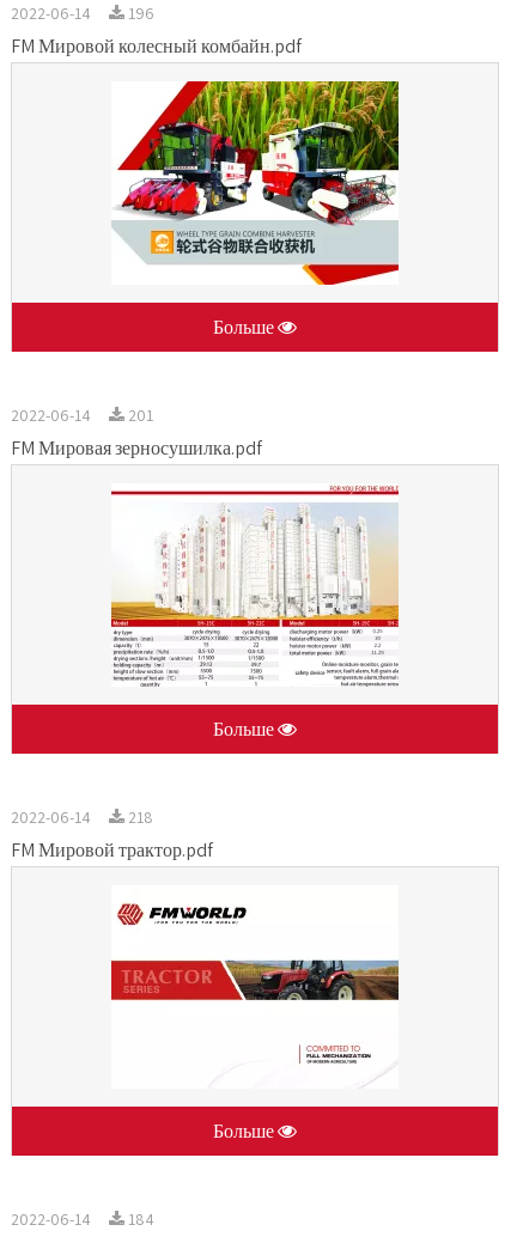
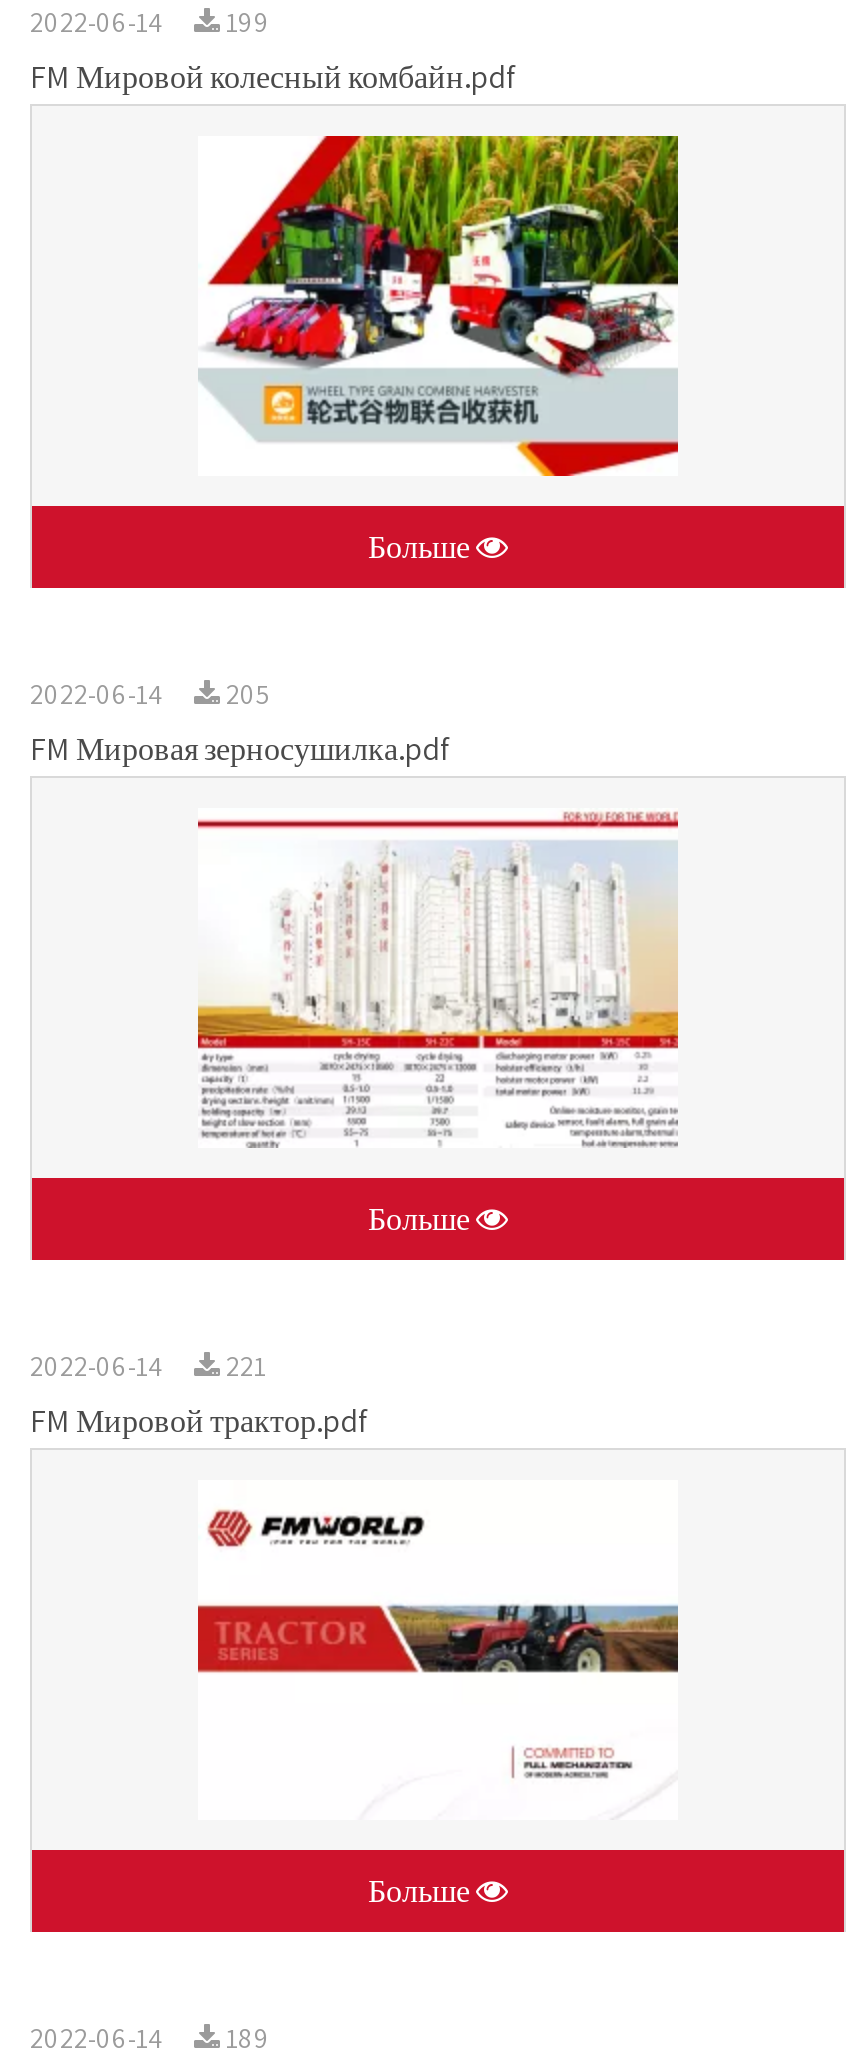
- 2022-06-14 196
+ 2022-06-14 199

- 2022-06-14 201
+ 2022-06-14 205

- 2022-06-14 218
+ 2022-06-14 221

- 2022-06-14 184
+ 2022-06-14 189
